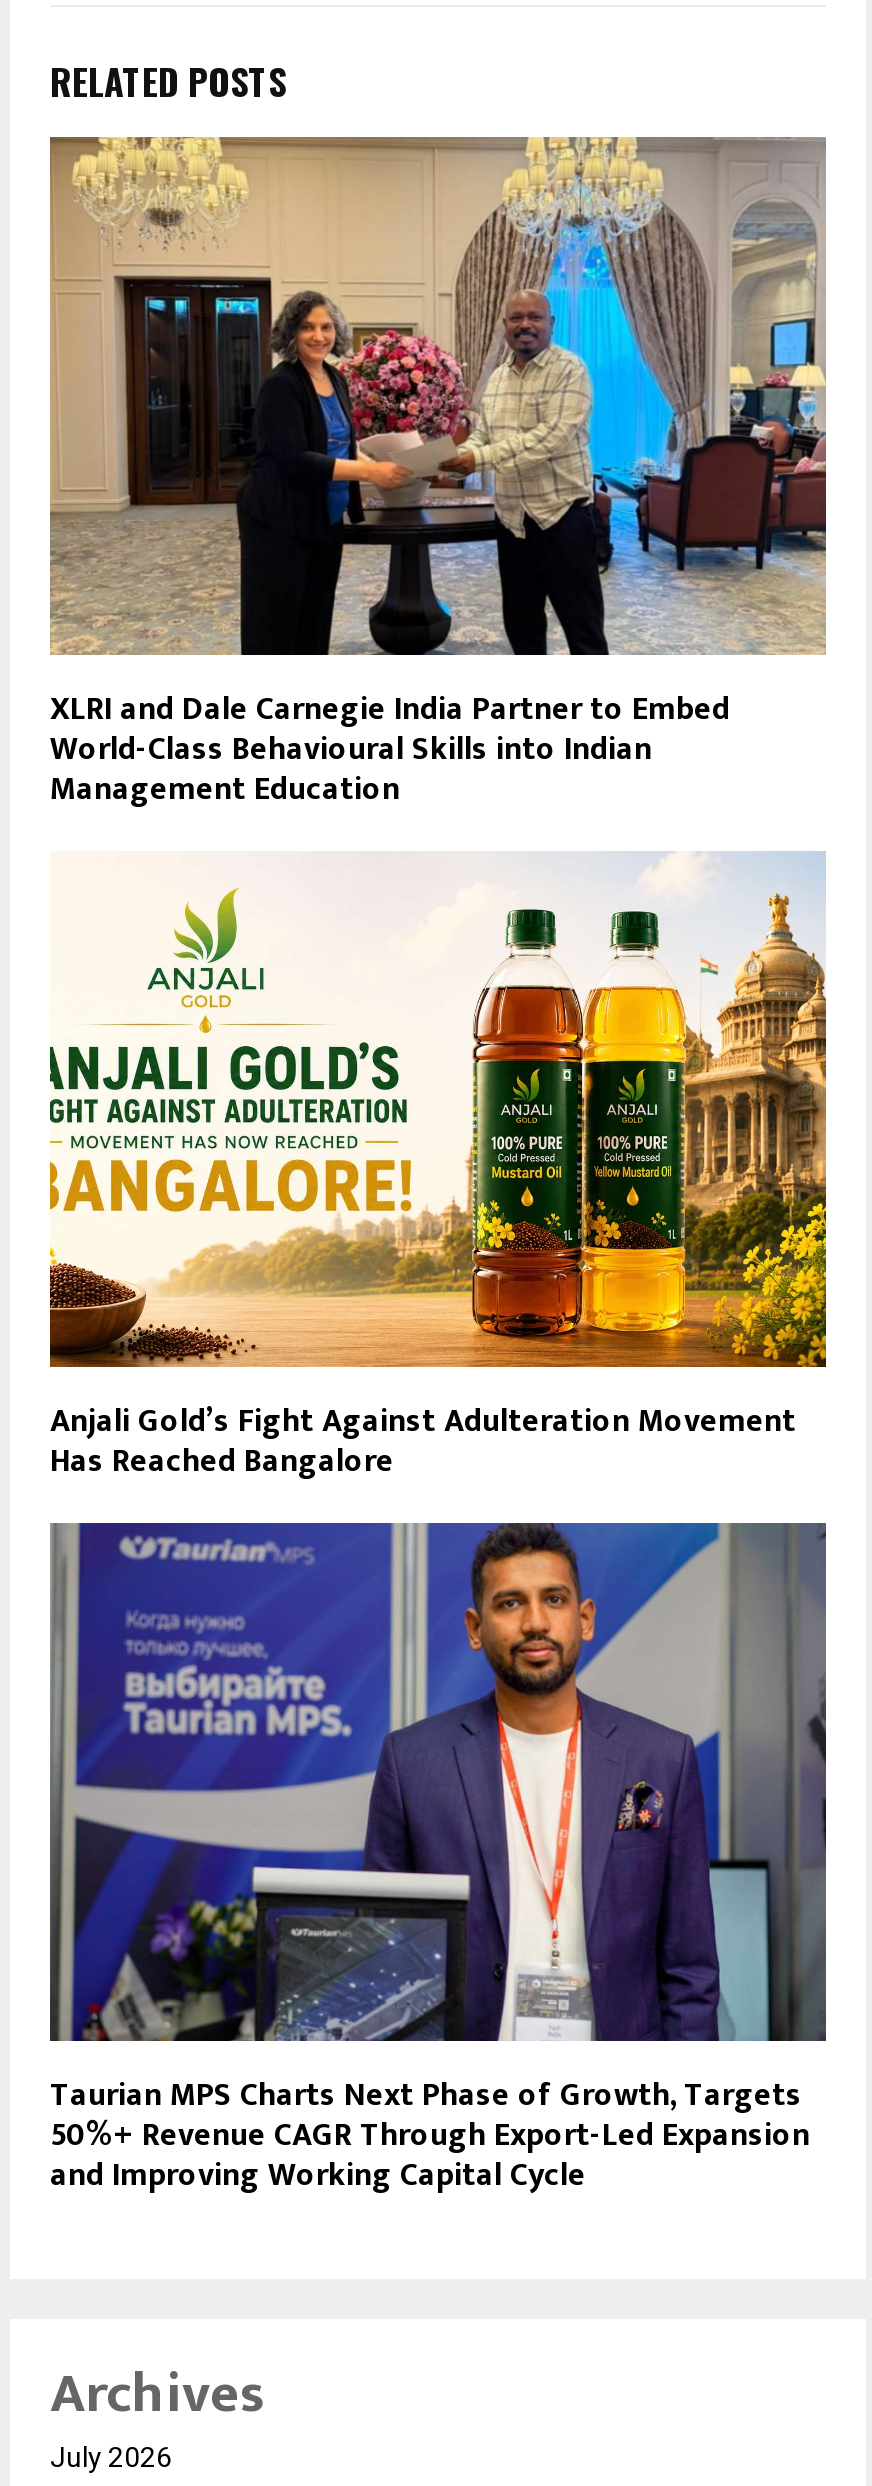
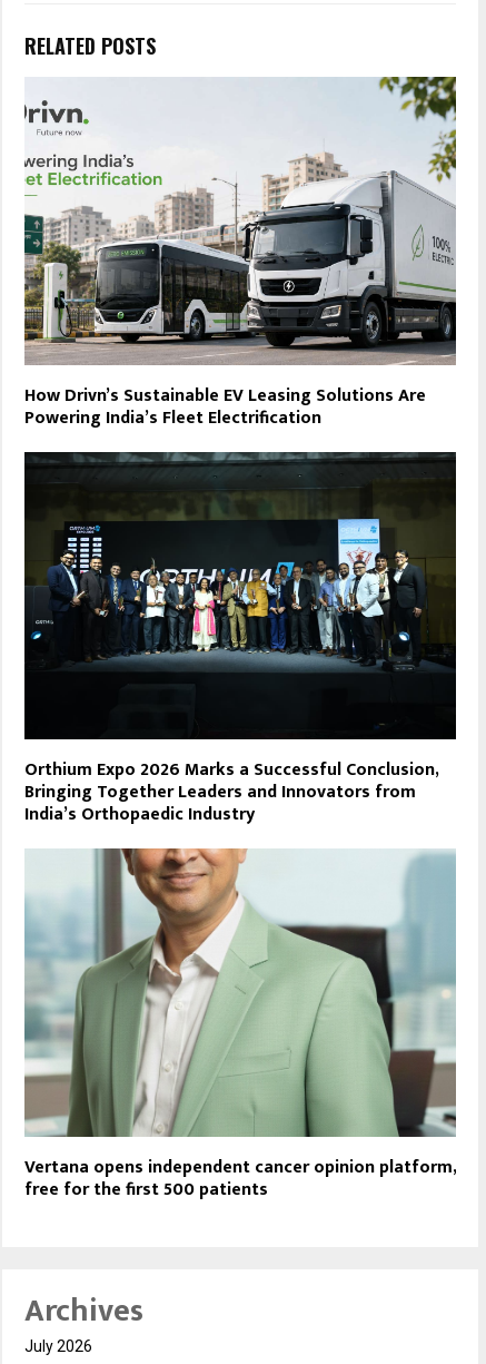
- [image]
- XLRI and Dale Carnegie India Partner to Embed
- World-Class Behavioural Skills into Indian
- Management Education
+ [image]
+ How Drivn’s Sustainable EV Leasing Solutions Are
+ Powering India’s Fleet Electrification

- [image]
- Anjali Gold’s Fight Against Adulteration Movement
- Has Reached Bangalore
+ [image]
+ Orthium Expo 2026 Marks a Successful Conclusion,
+ Bringing Together Leaders and Innovators from
+ India’s Orthopaedic Industry

- [image]
- Taurian MPS Charts Next Phase of Growth, Targets
- 50%+ Revenue CAGR Through Export-Led Expansion
- and Improving Working Capital Cycle
+ [image]
+ Vertana opens independent cancer opinion platform,
+ free for the first 500 patients
